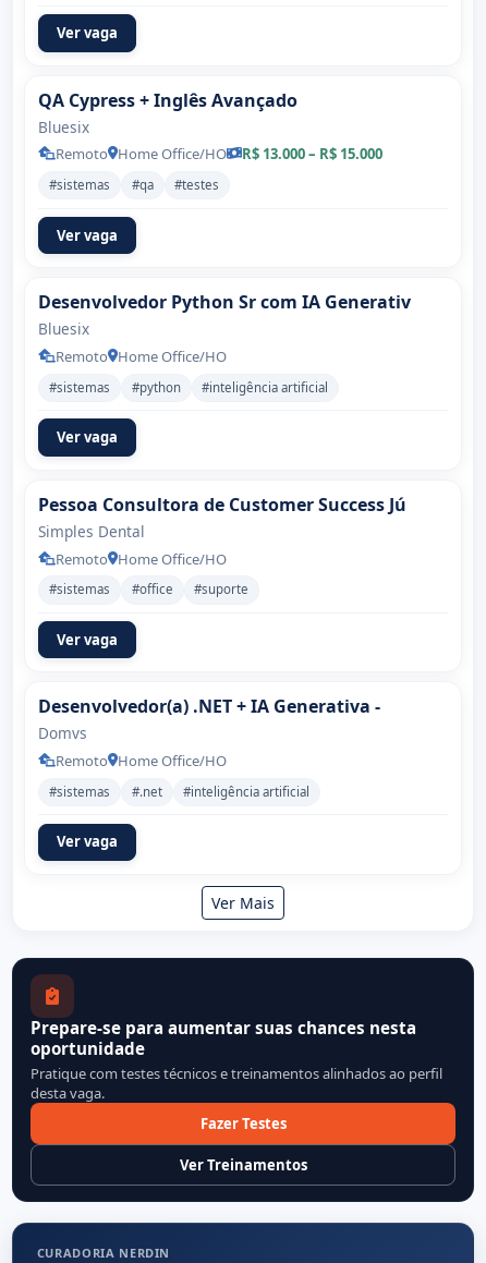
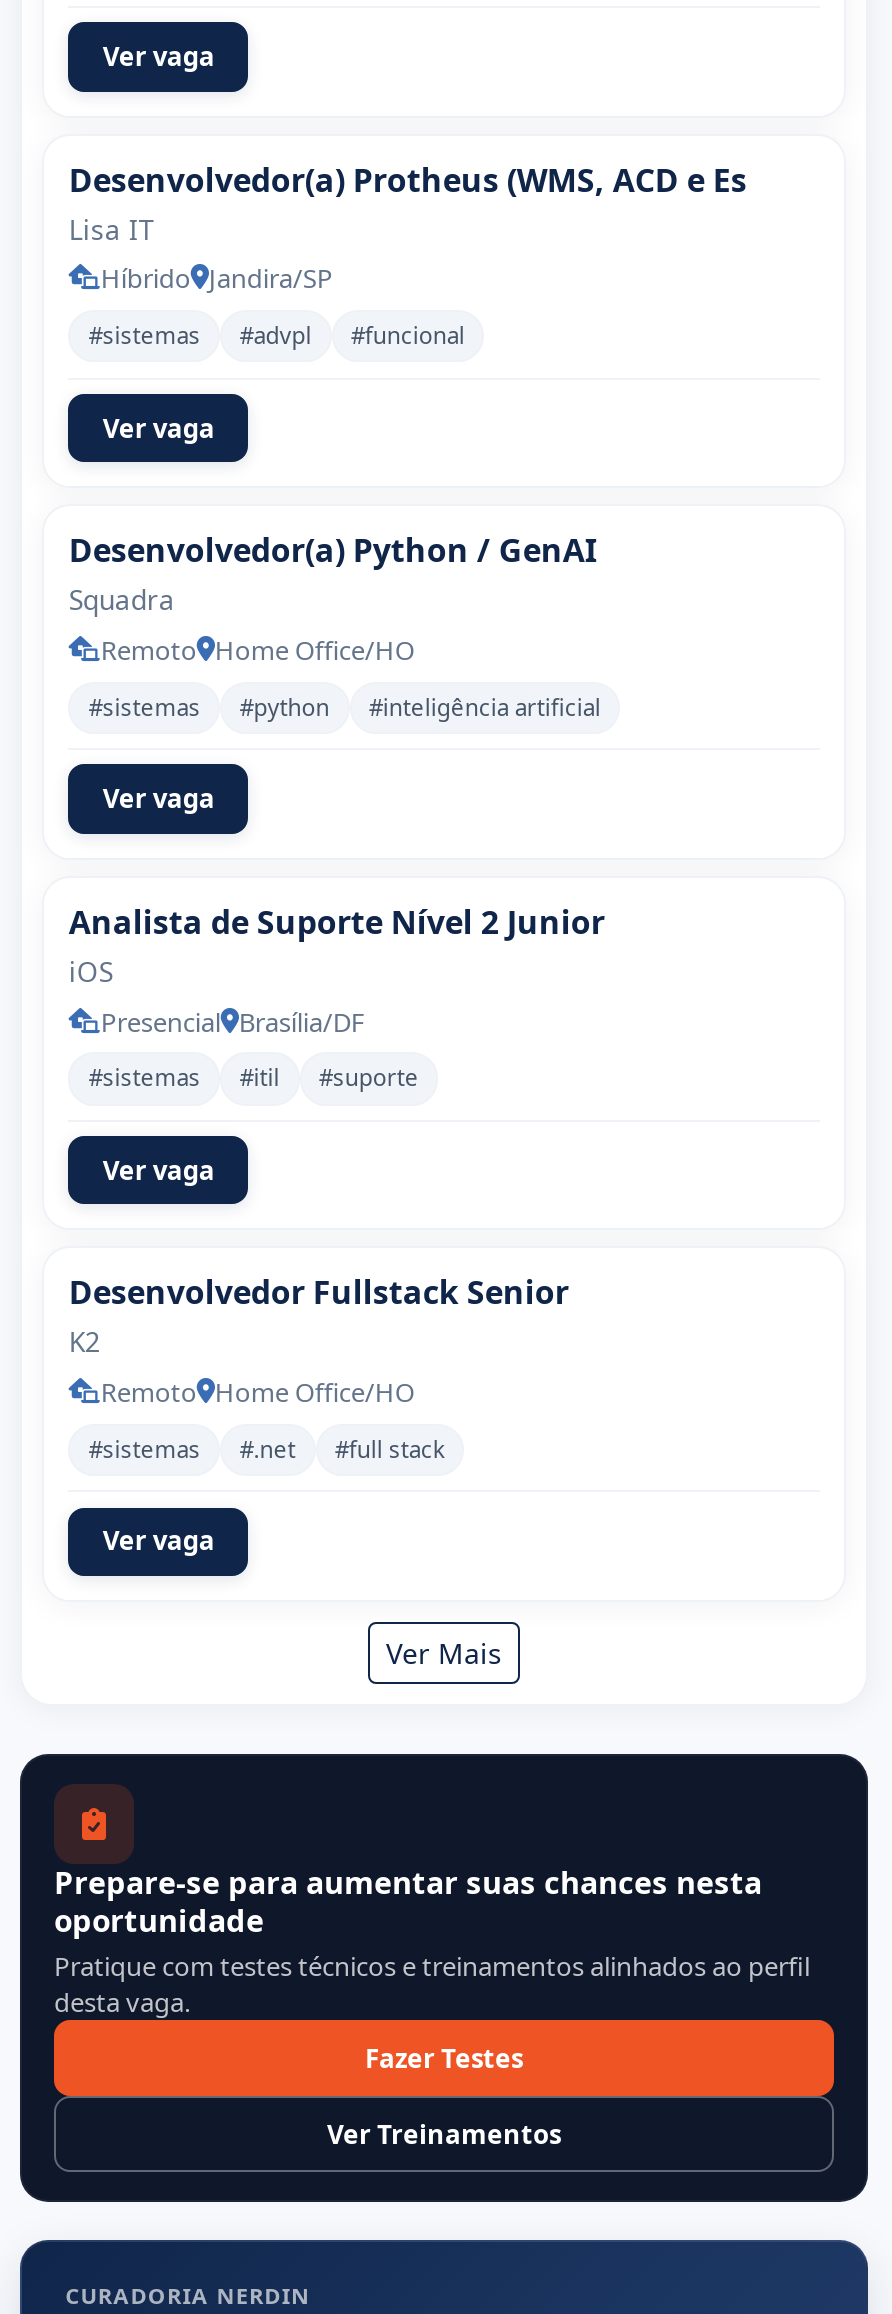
- QA Cypress + Inglês Avançado
- Bluesix
- Remoto Home Office/HO
- R$ 13.000 – R$ 15.000
+ Desenvolvedor(a) Protheus (WMS, ACD e Es
+ Lisa IT
+ Híbrido Jandira/SP

- #qa
- #testes
+ #advpl
+ #funcional

- Desenvolvedor Python Sr com IA Generativ
- Bluesix
+ Desenvolvedor(a) Python / GenAI
+ Squadra

- Pessoa Consultora de Customer Success Jú
- Simples Dental
- Remoto Home Office/HO
+ Analista de Suporte Nível 2 Junior
+ iOS
+ Presencial Brasília/DF

- #office
+ #itil

- Desenvolvedor(a) .NET + IA Generativa -
- Domvs
+ Desenvolvedor Fullstack Senior
+ K2

- #inteligência artificial
+ #full stack
